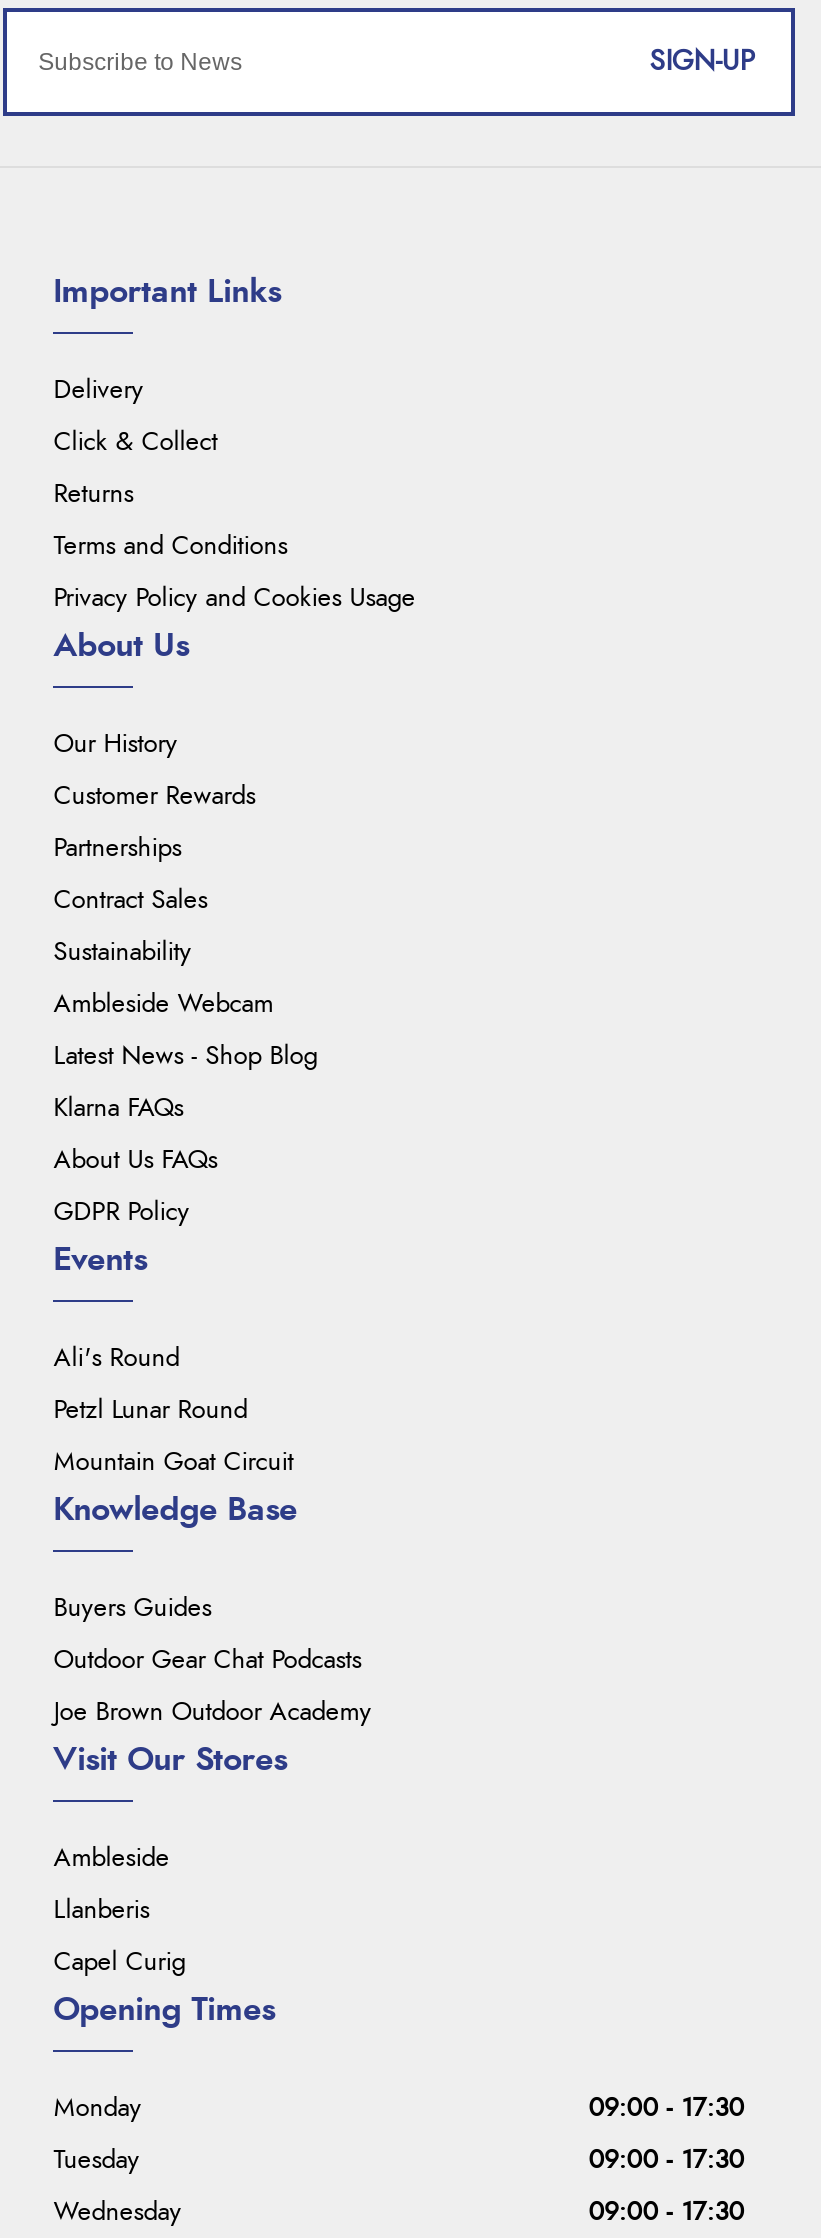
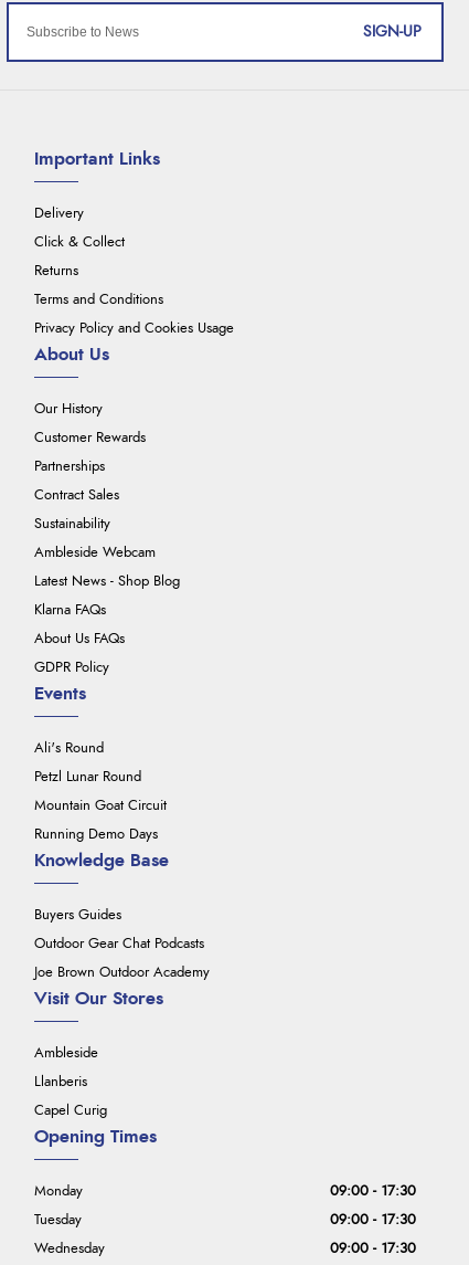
+ Running Demo Days
